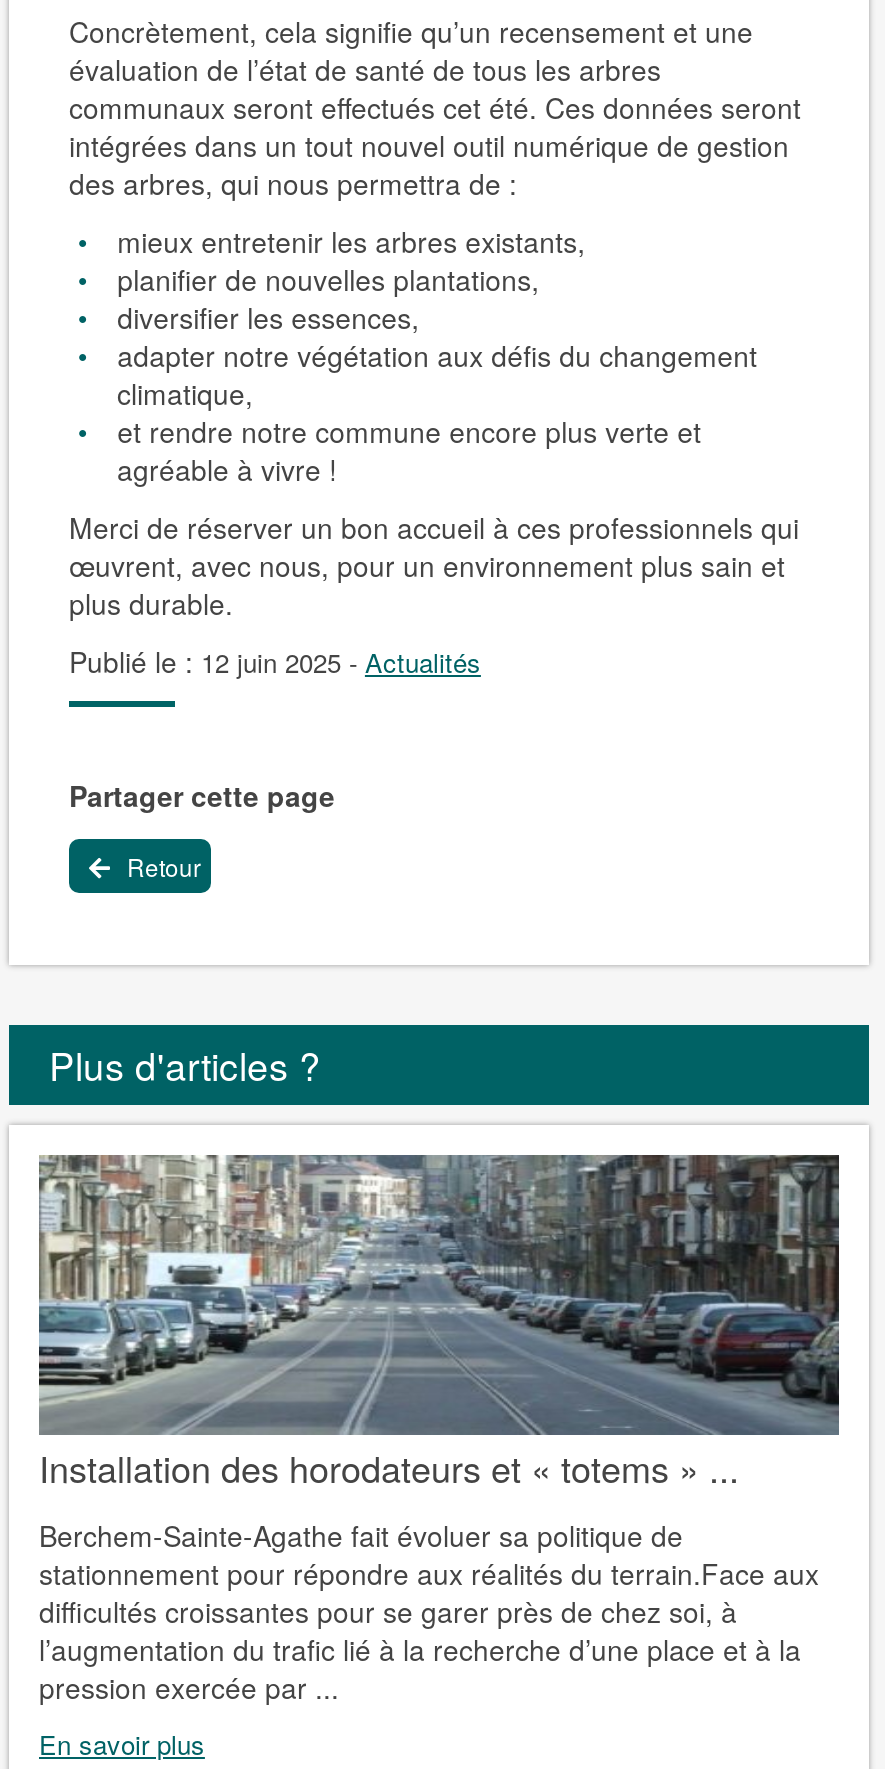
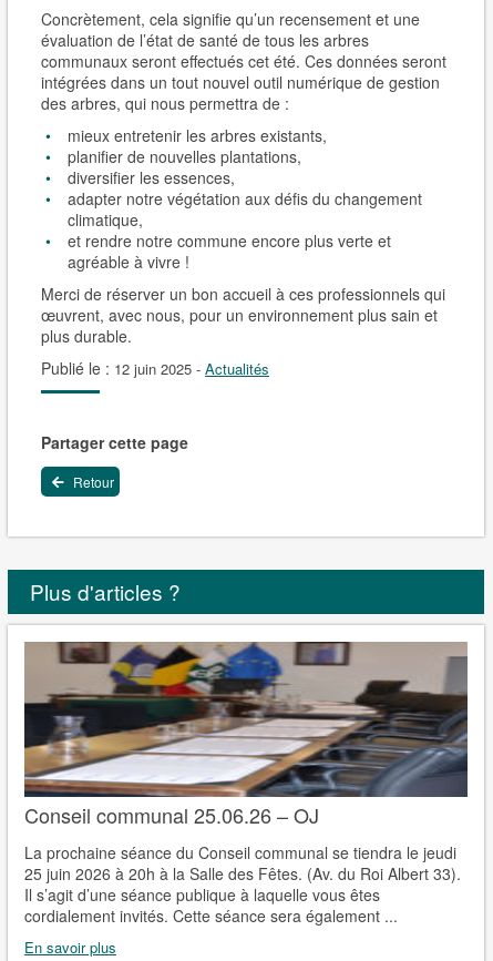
- [image]
- Installation des horodateurs et « totems » ...
- Berchem-Sainte-Agathe fait évoluer sa politique de
- stationnement pour répondre aux réalités du terrain.Face aux
- difficultés croissantes pour se garer près de chez soi, à
- l’augmentation du trafic lié à la recherche d’une place et à la
- pression exercée par ...
+ [image]
+ Conseil communal 25.06.26 – OJ
+ La prochaine séance du Conseil communal se tiendra le jeudi
+ 25 juin 2026 à 20h à la Salle des Fêtes. (Av. du Roi Albert 33).
+ Il s’agit d’une séance publique à laquelle vous êtes
+ cordialement invités. Cette séance sera également ...
